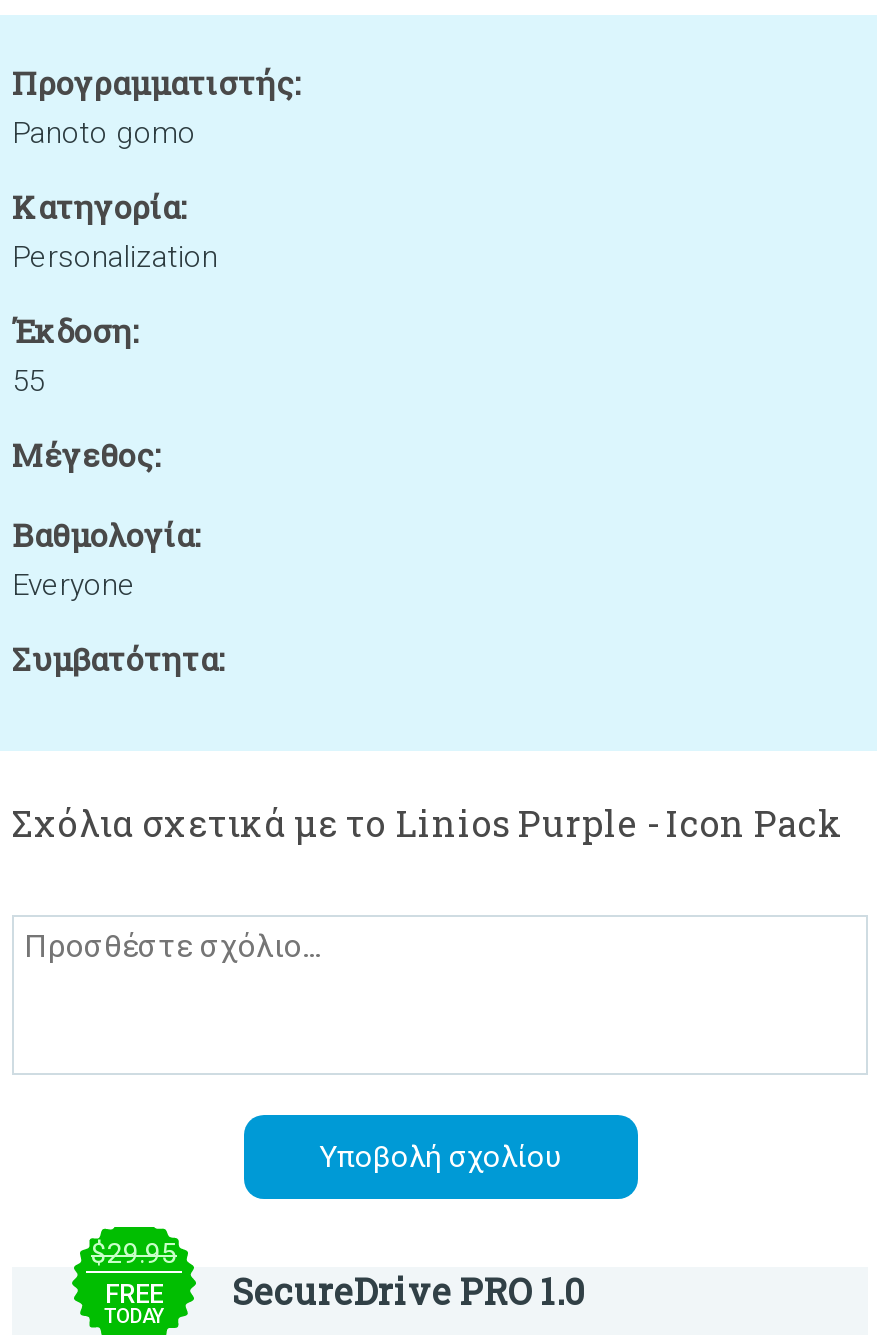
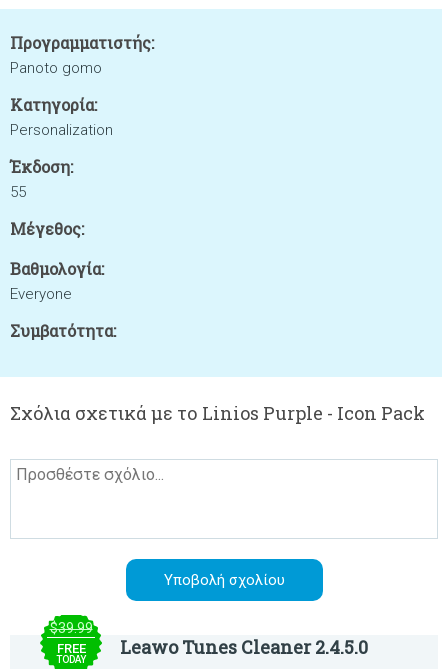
- $29.95
+ $39.99

- SecureDrive PRO 1.0
+ Leawo Tunes Cleaner 2.4.5.0
